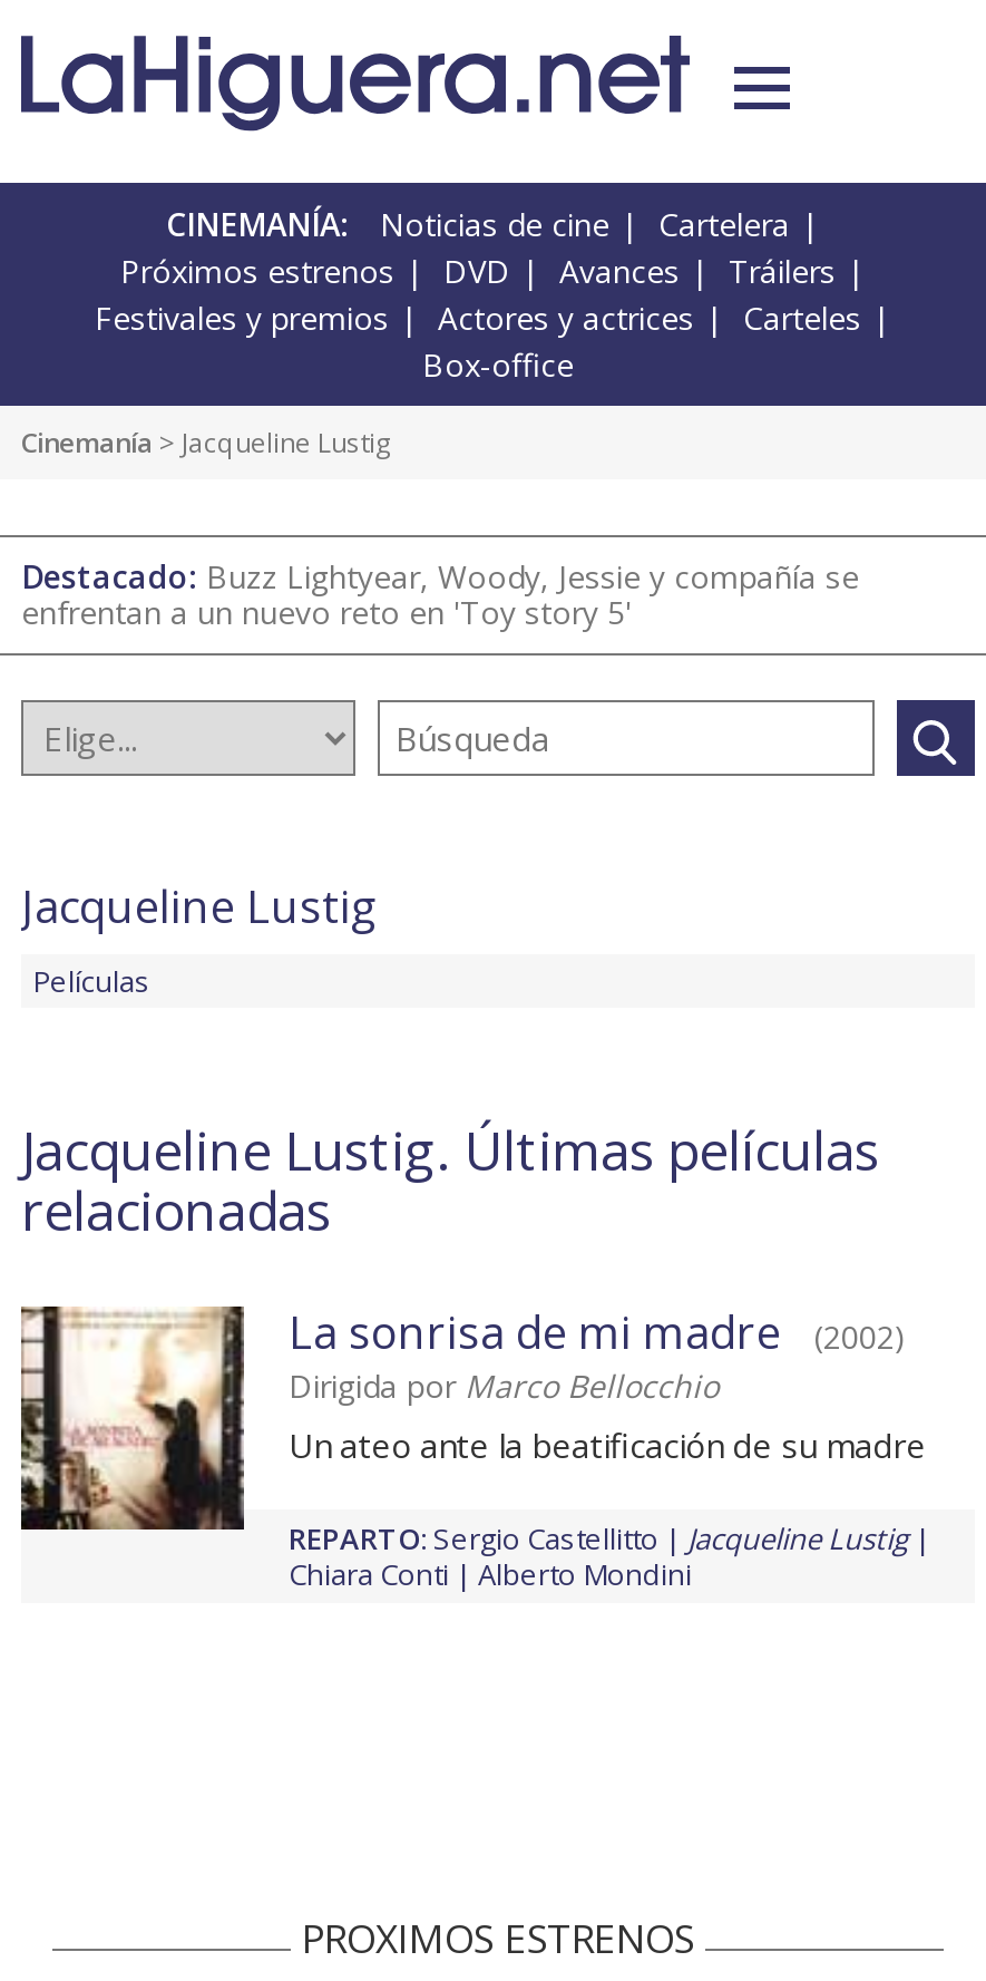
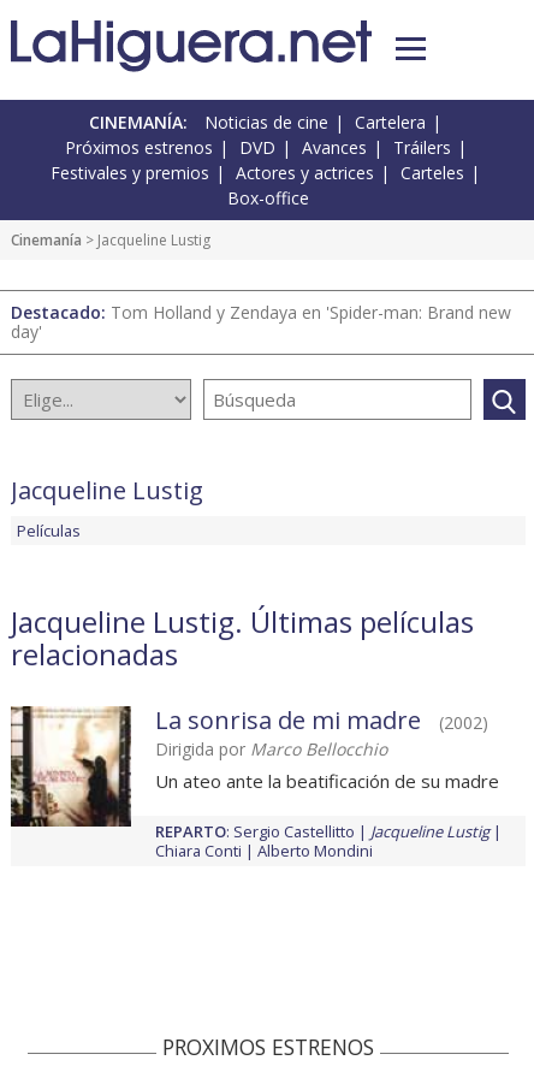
- Destacado: Buzz Lightyear, Woody, Jessie y compañía se
- enfrentan a un nuevo reto en 'Toy story 5'
+ Destacado: Tom Holland y Zendaya en 'Spider-man: Brand new
+ day'
